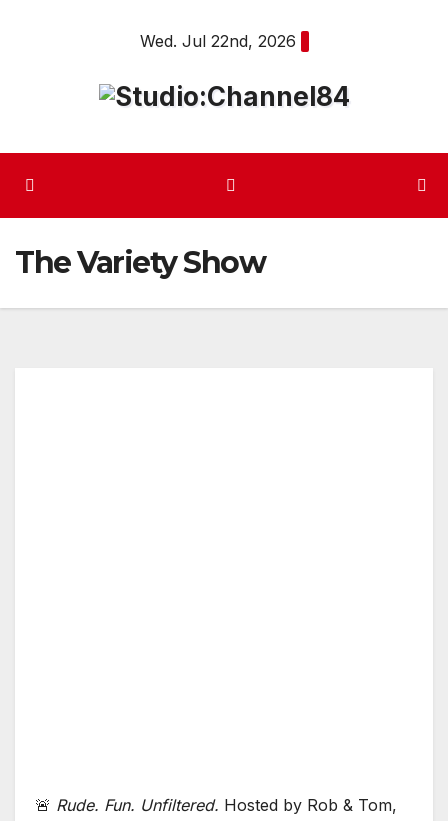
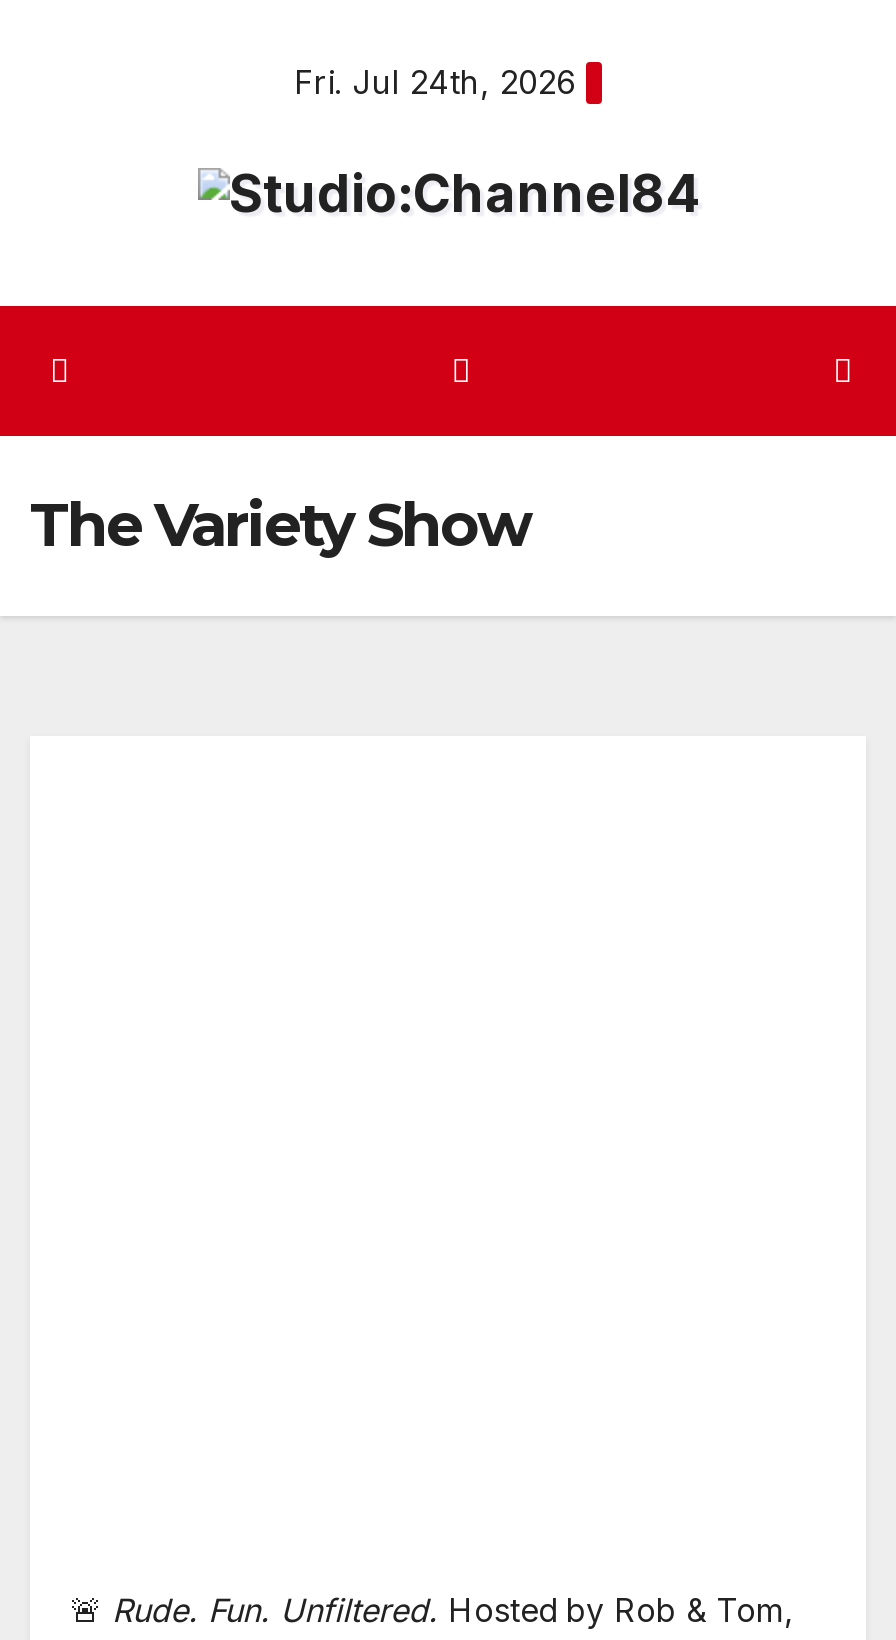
- Wed. Jul 22nd, 2026
+ Fri. Jul 24th, 2026
